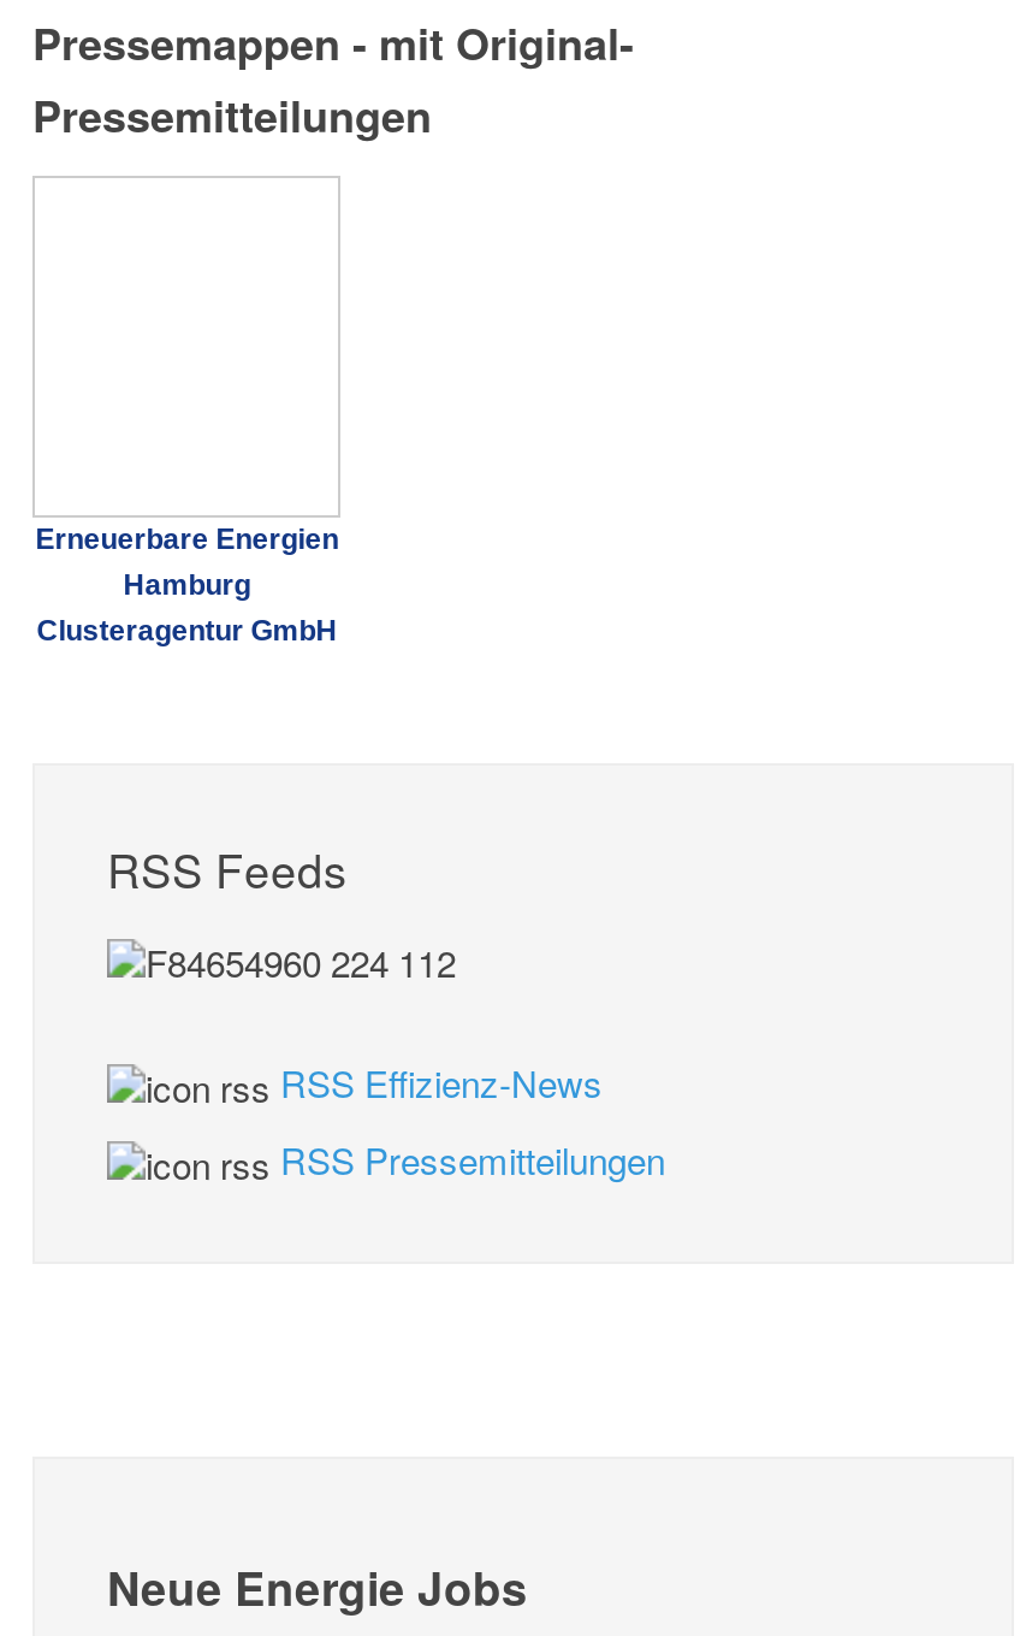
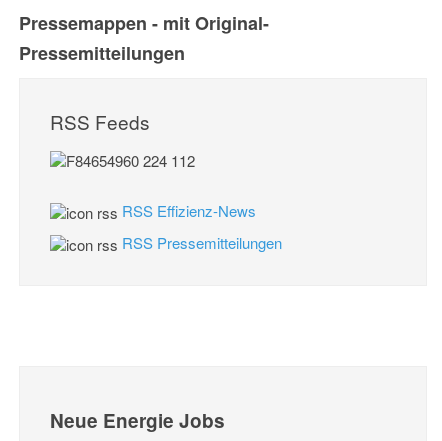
- Erneuerbare Energien
- Hamburg
- Clusteragentur GmbH
